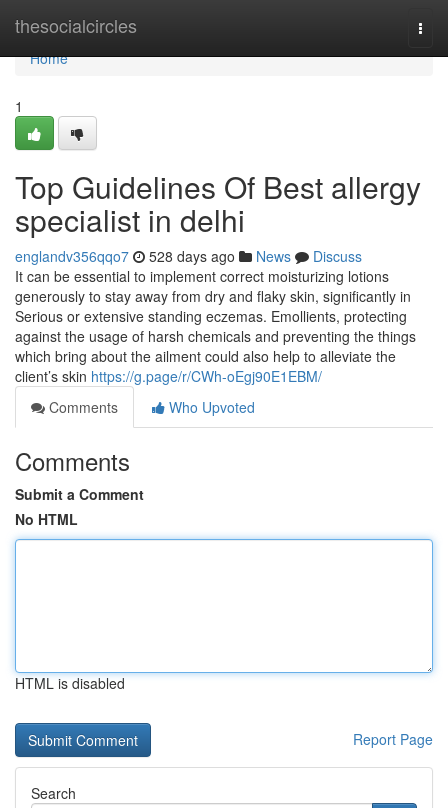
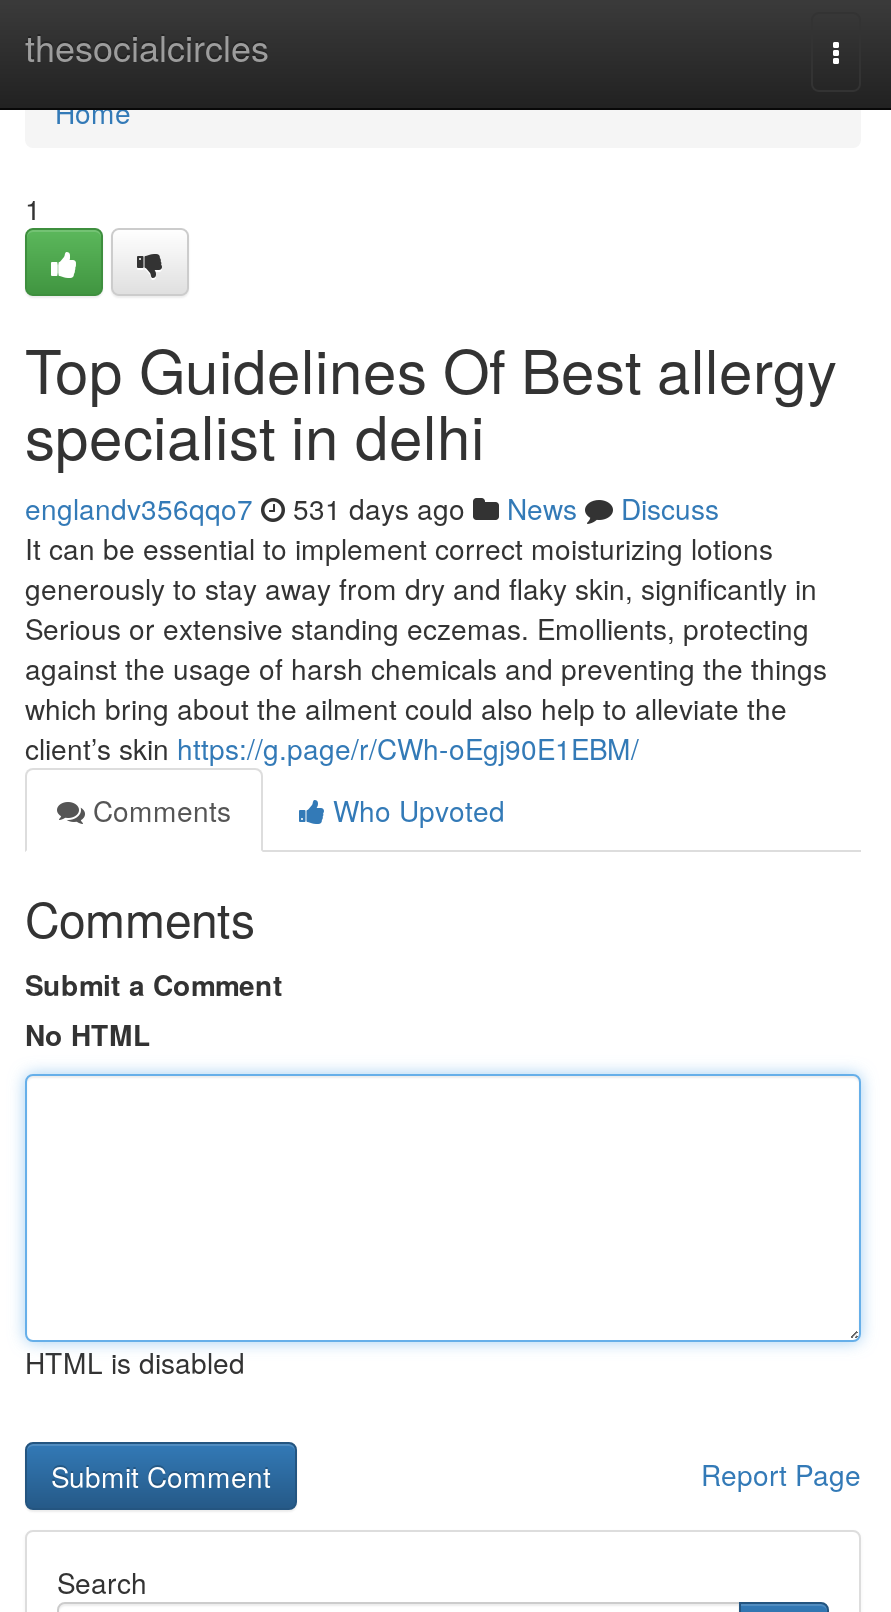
- englandv356qqo7 528 days ago News Discuss
+ englandv356qqo7 531 days ago News Discuss
